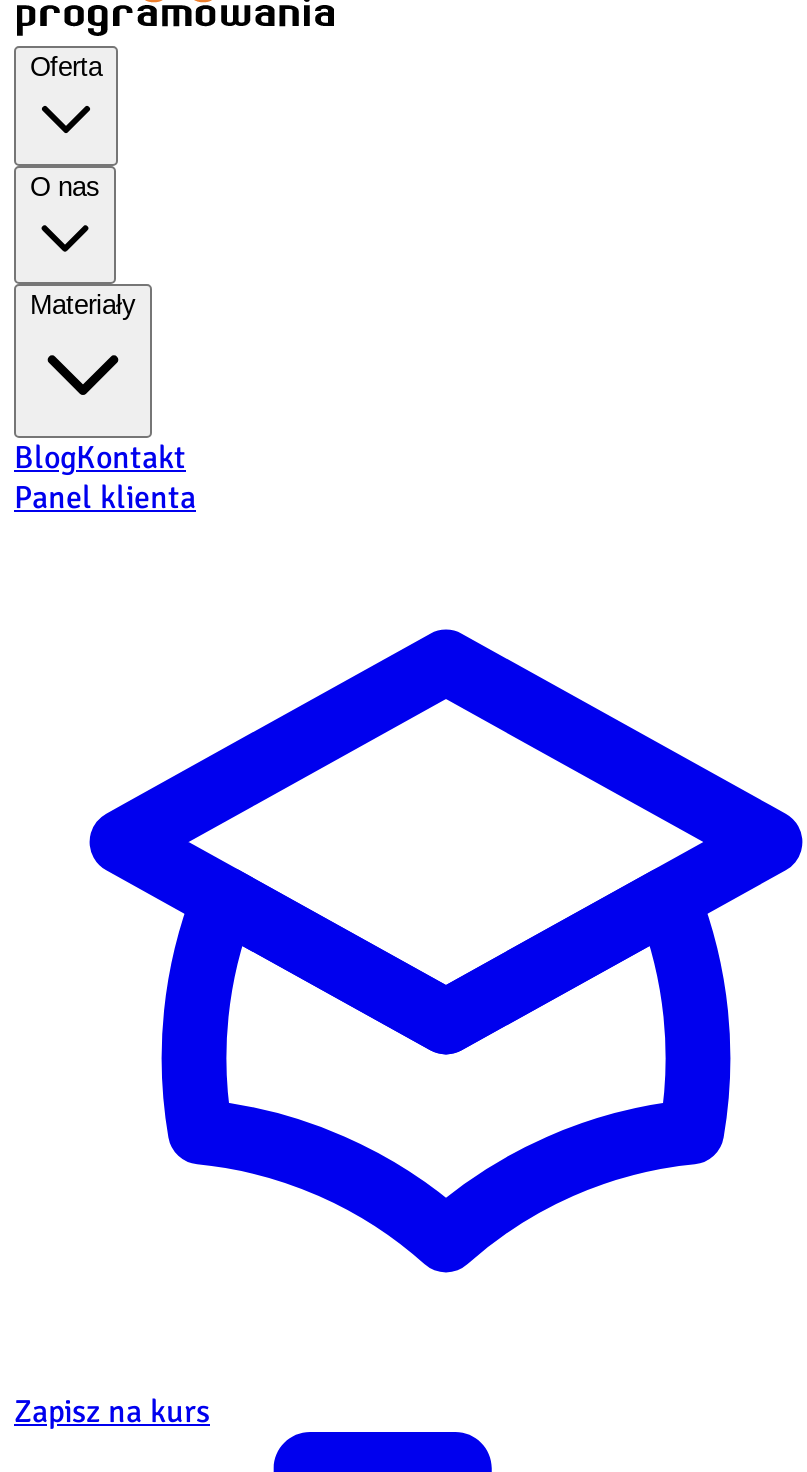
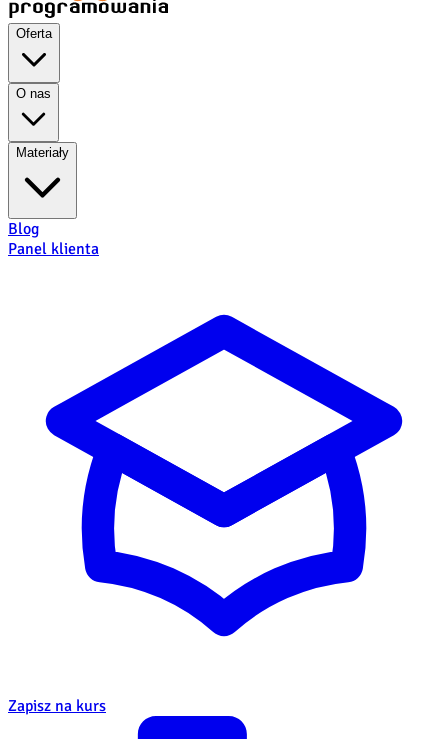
- BlogKontakt
+ Blog
